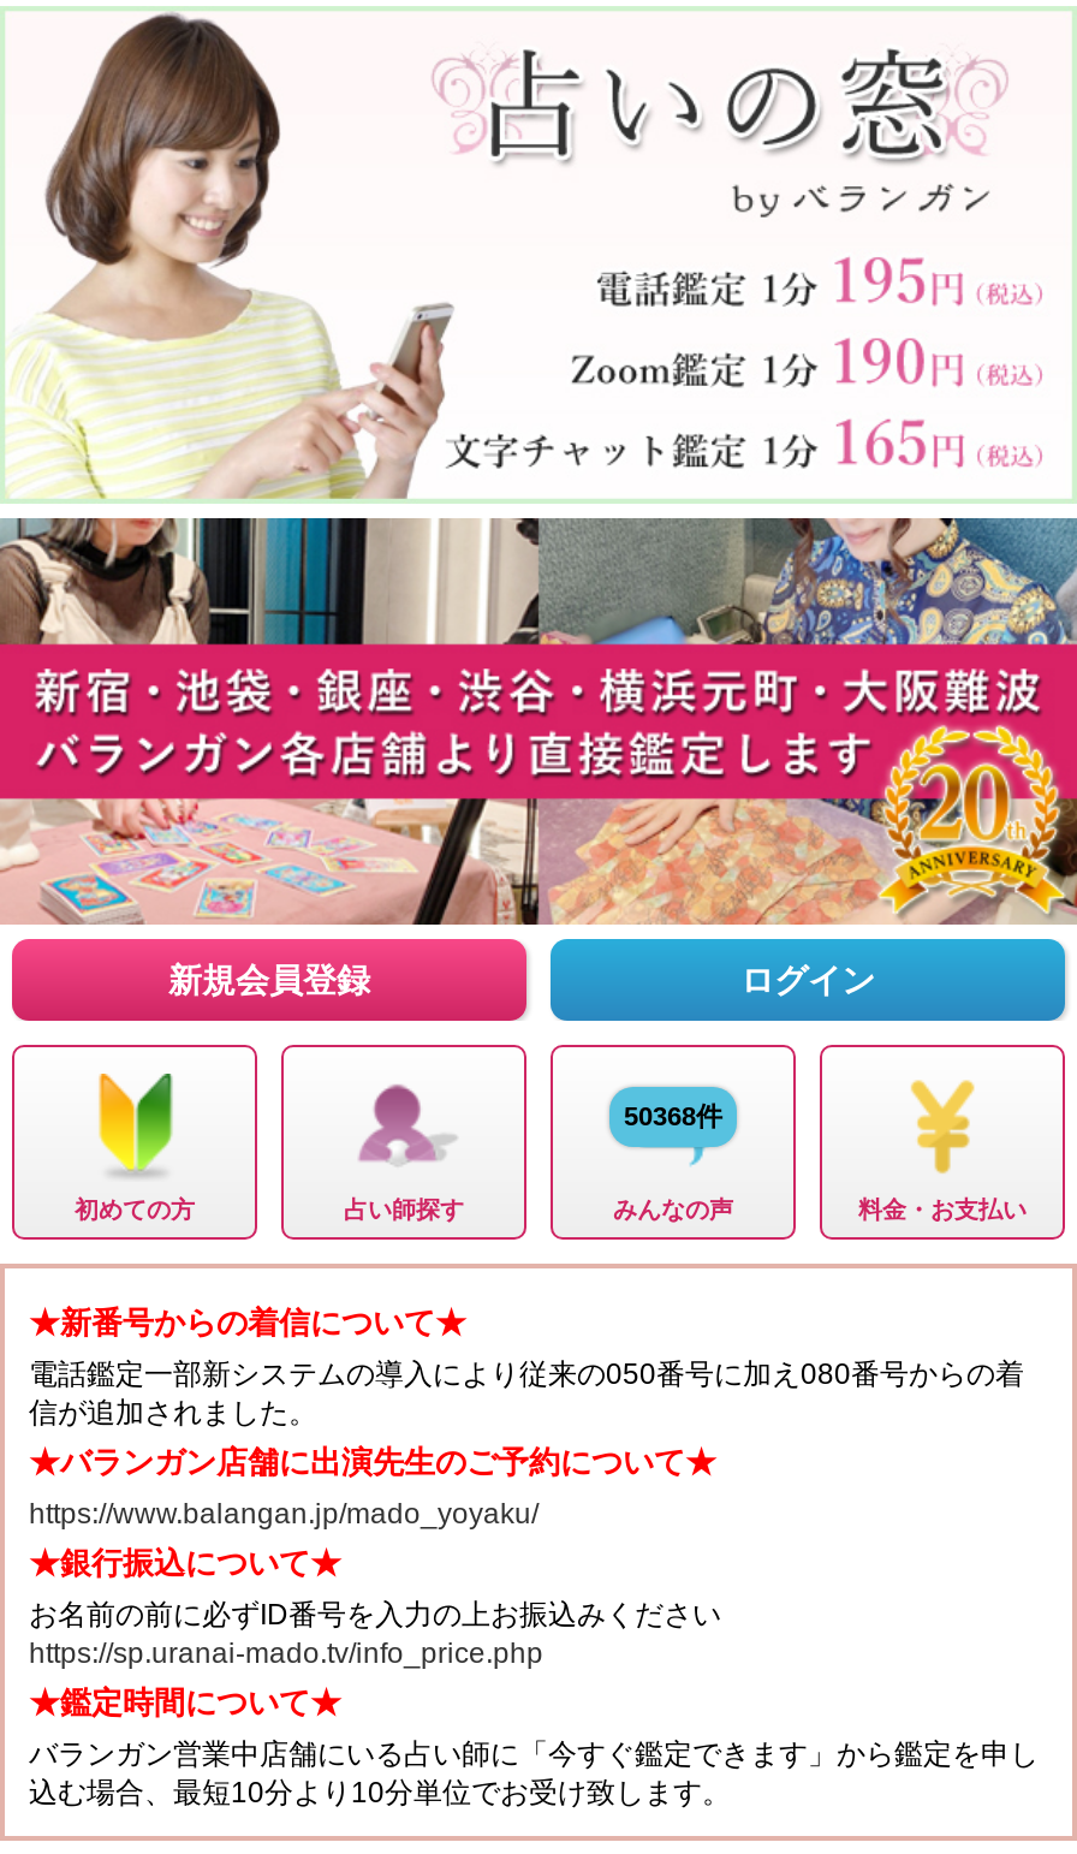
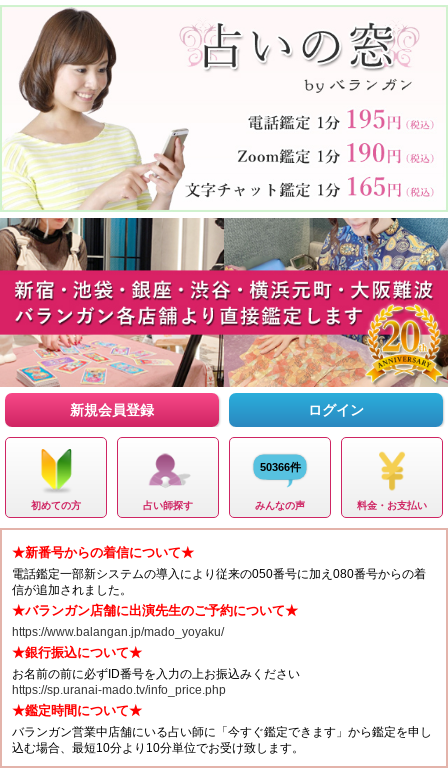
- 50368件
+ 50366件
